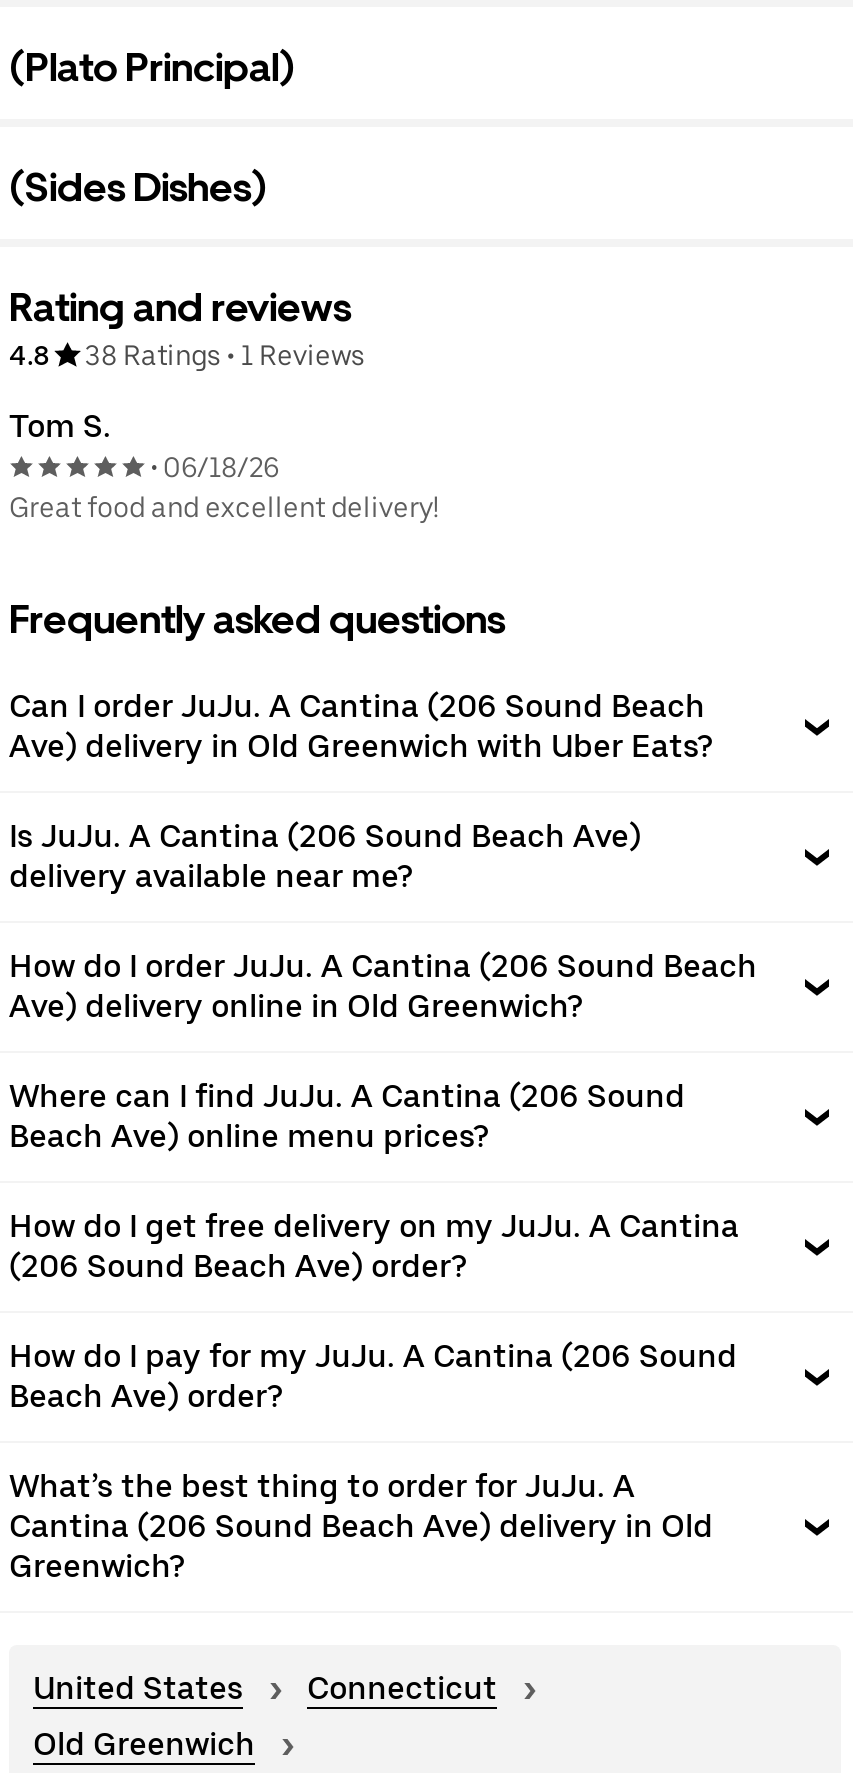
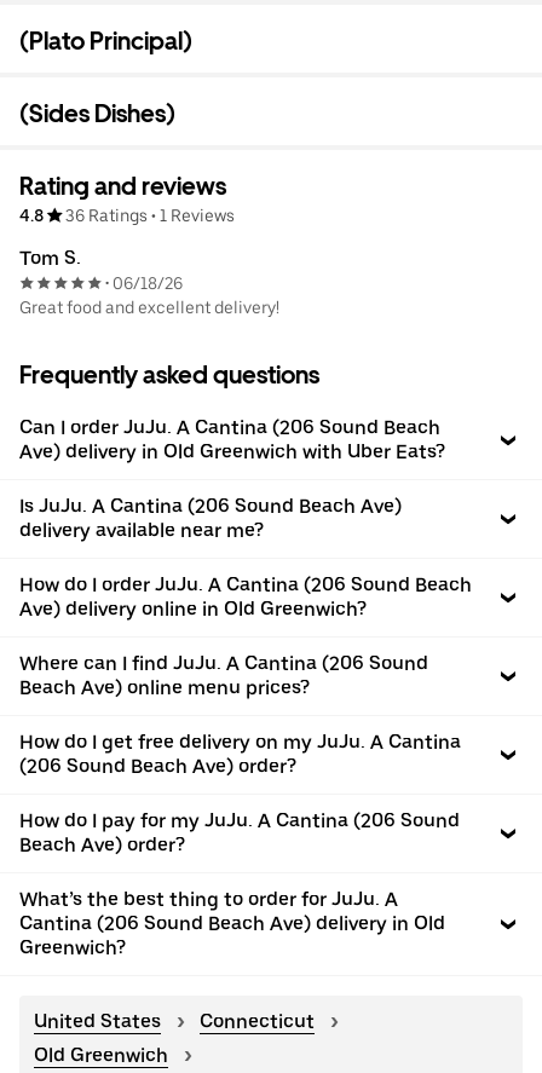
- 38 Ratings • 1 Reviews
+ 36 Ratings • 1 Reviews
